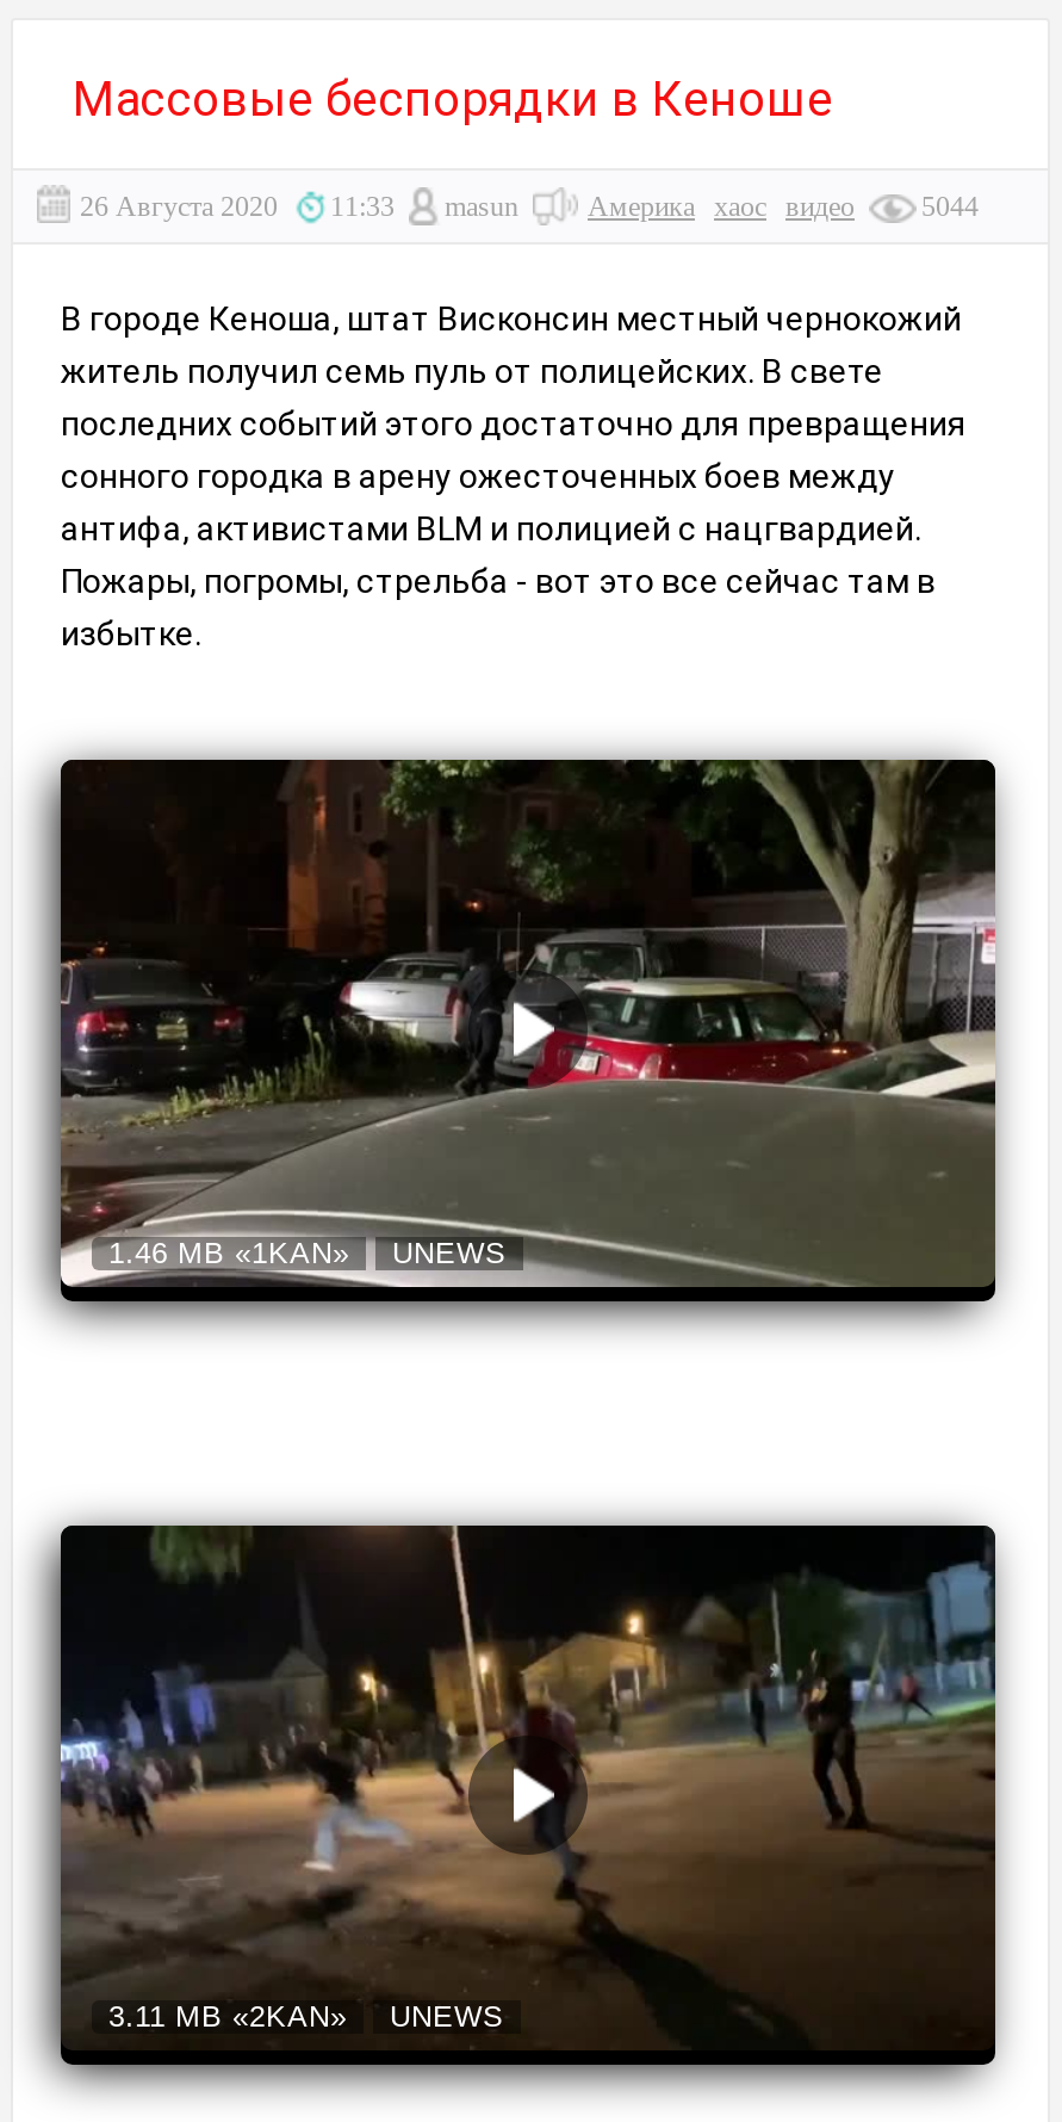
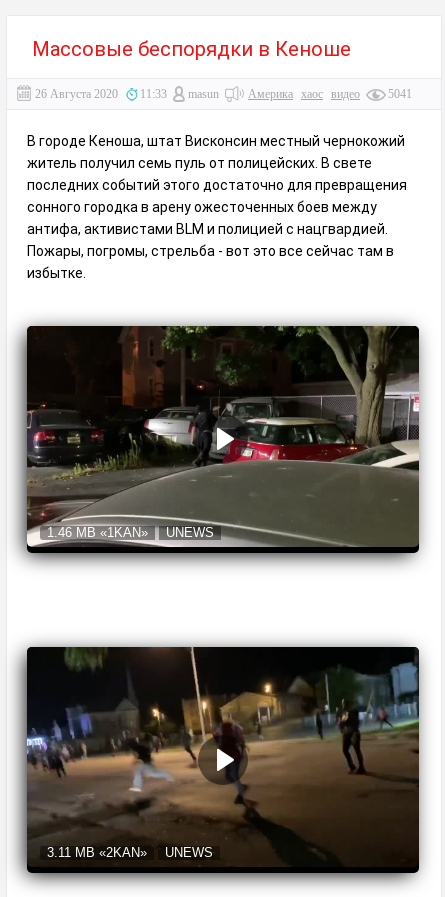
- Америка хаос видео 5044
+ Америка хаос видео 5041
